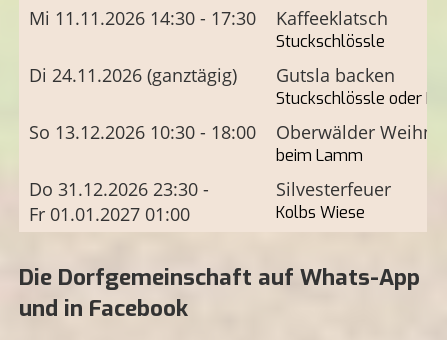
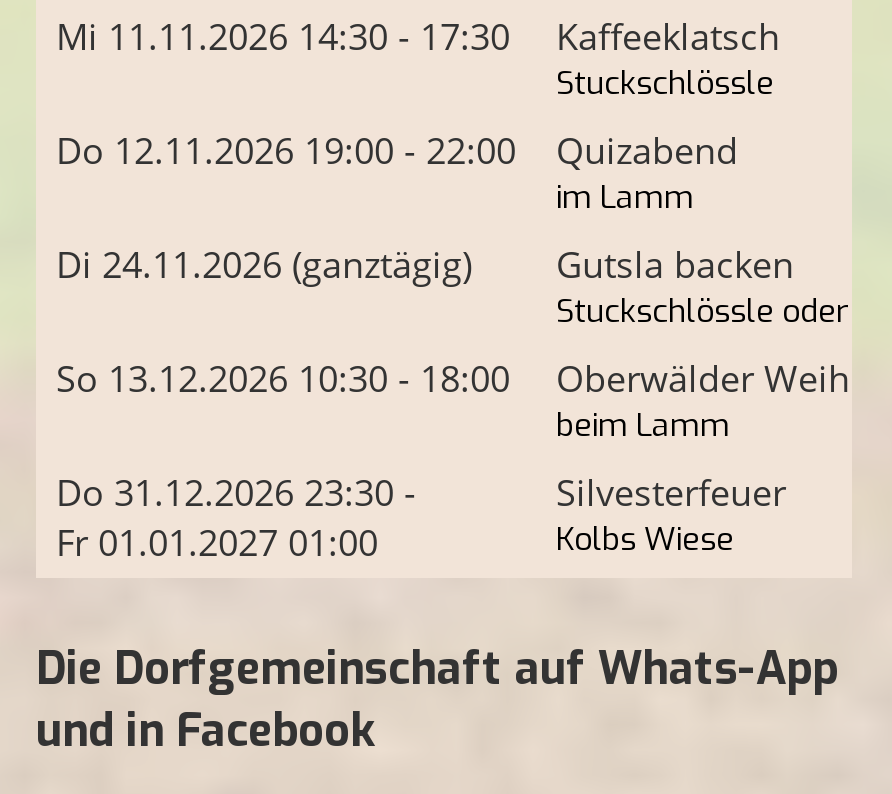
+ Do 12.11.2026 19:00 - 22:00
+ Quizabend
+ im Lamm
